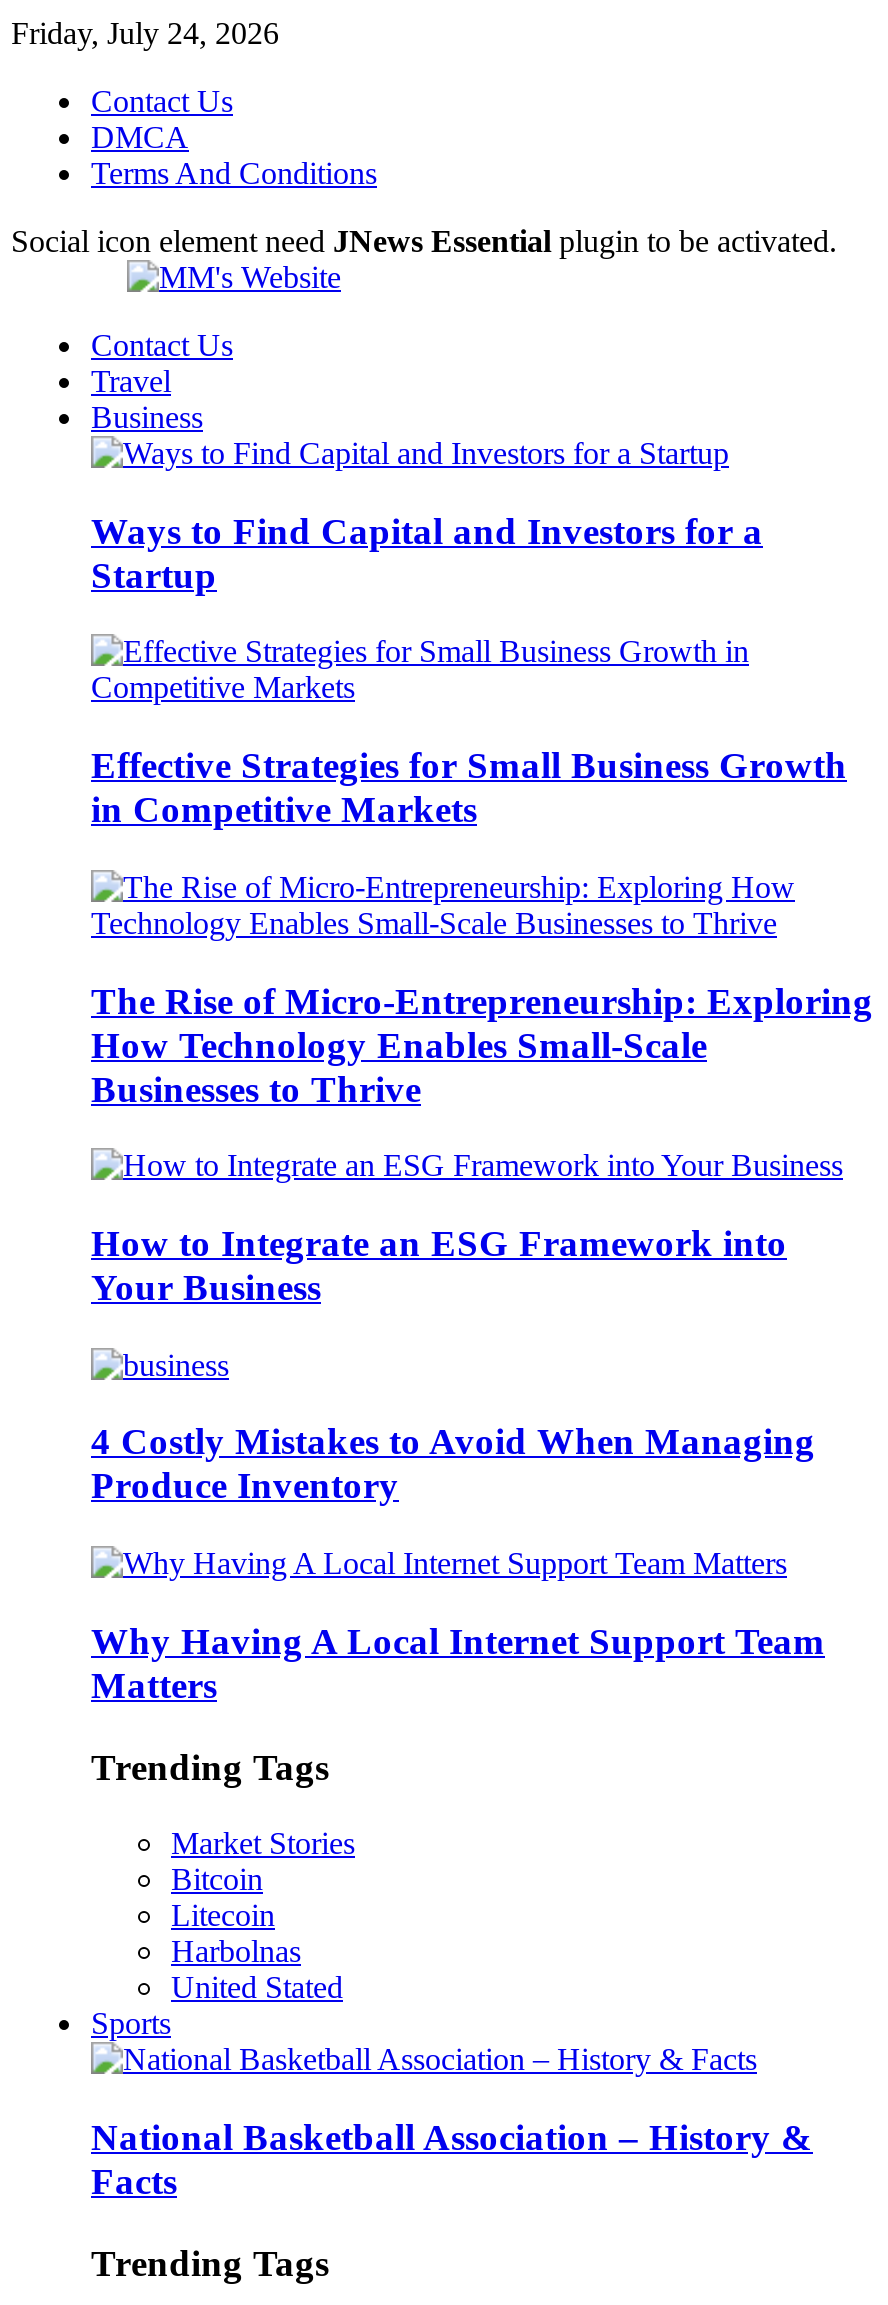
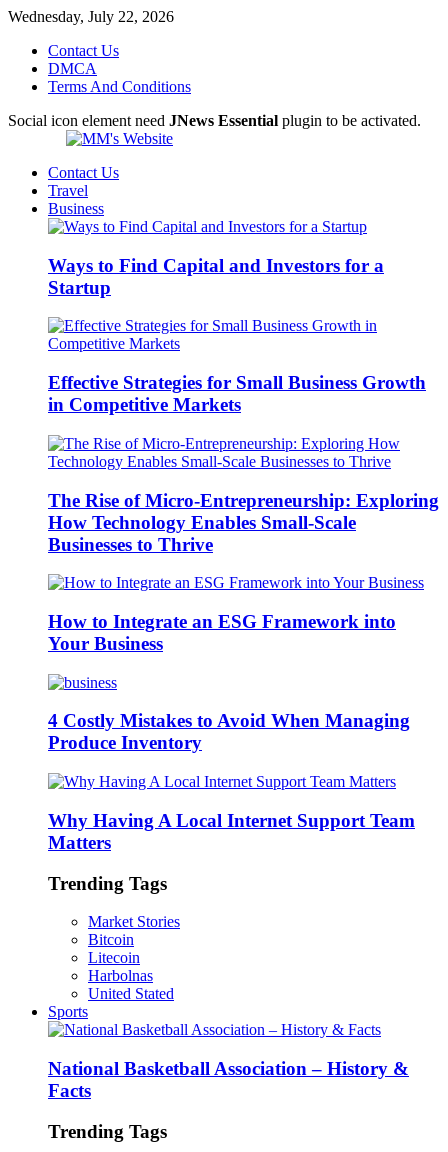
- Friday, July 24, 2026
+ Wednesday, July 22, 2026
